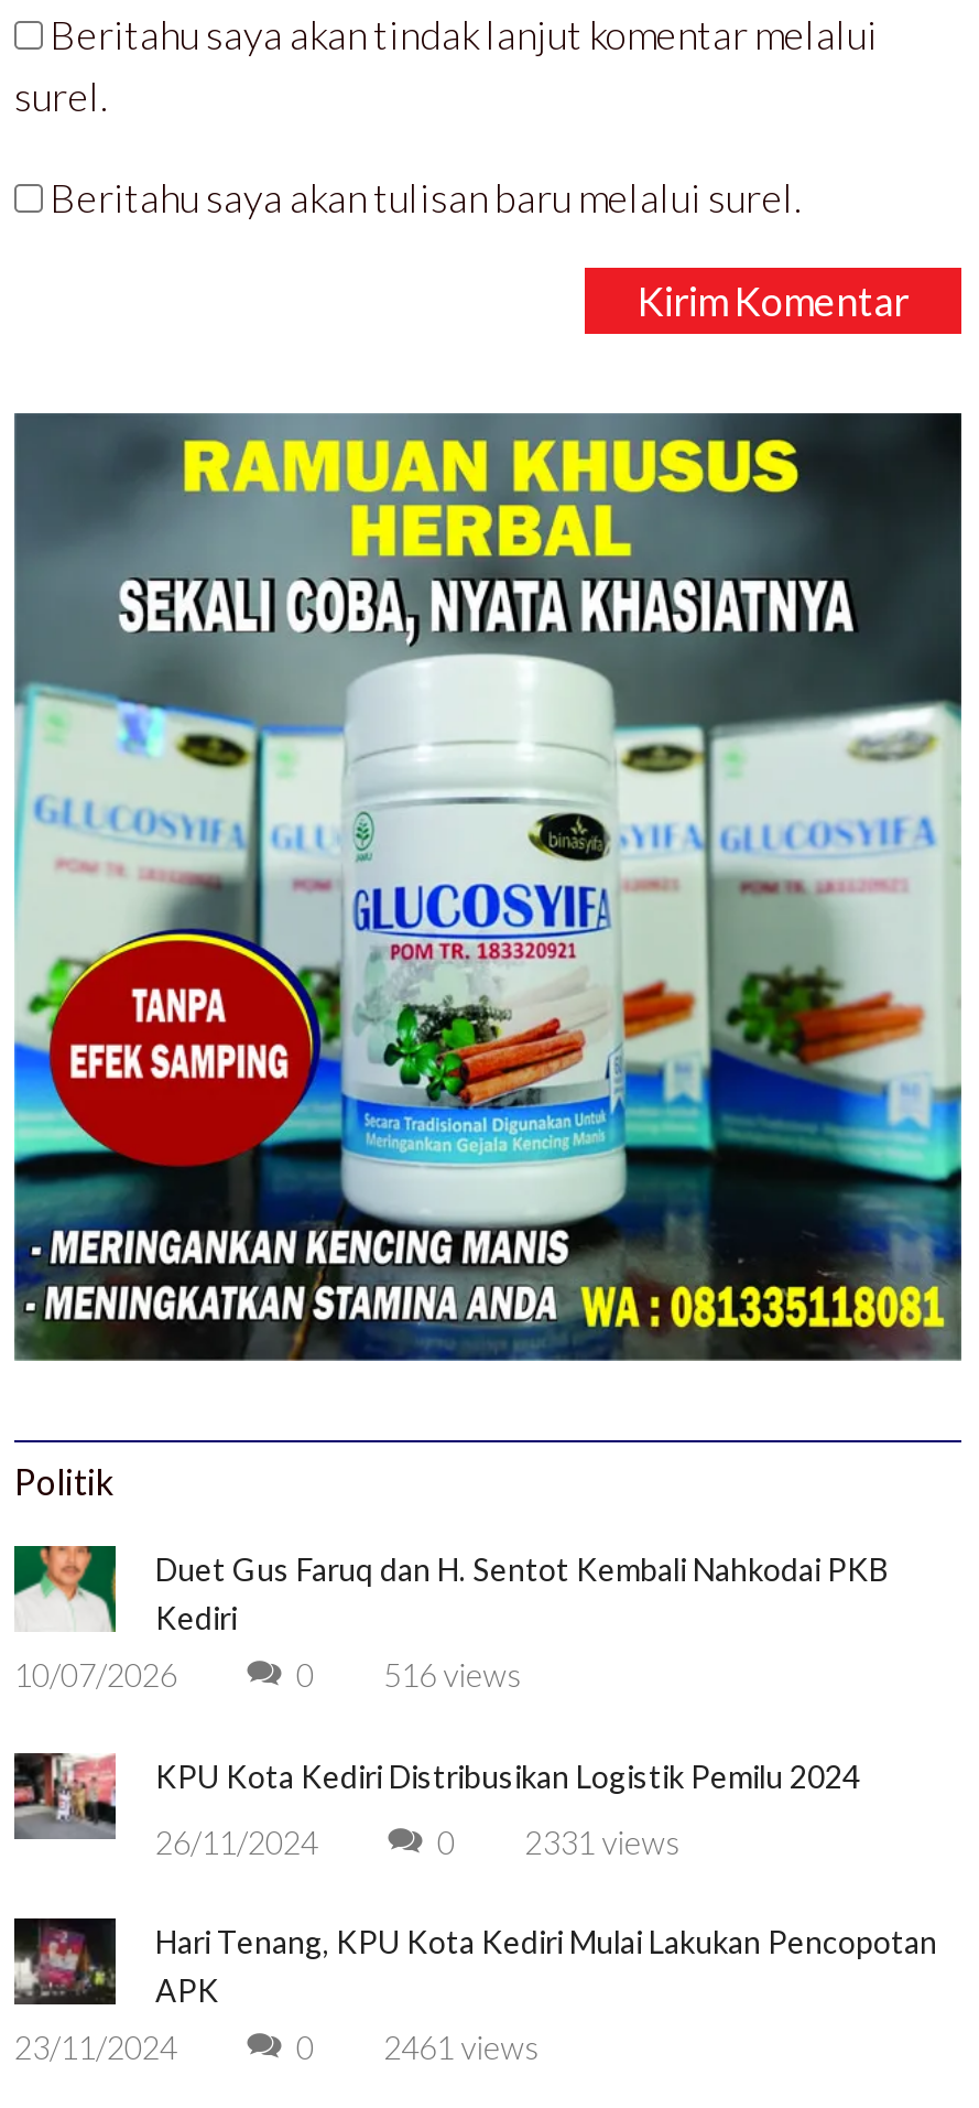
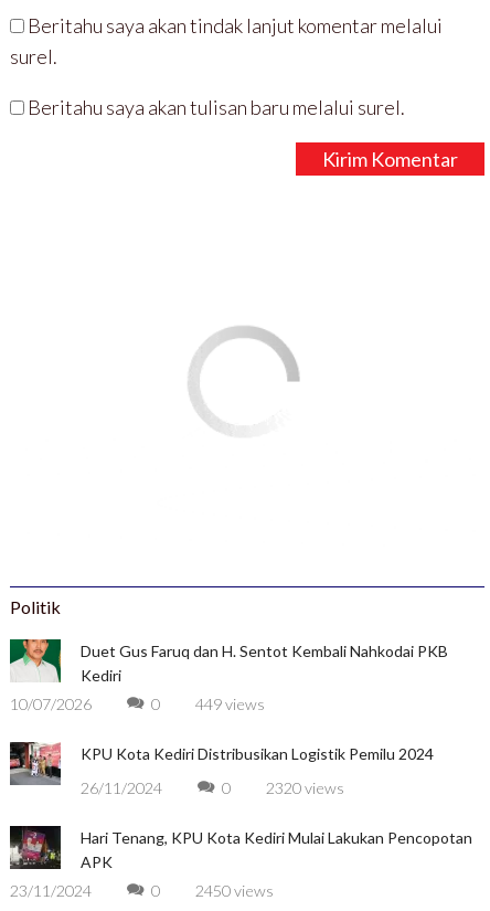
- [image]

- 0 516 views
+ 0 449 views

- 0 2331 views
+ 0 2320 views

- 0 2461 views
+ 0 2450 views
